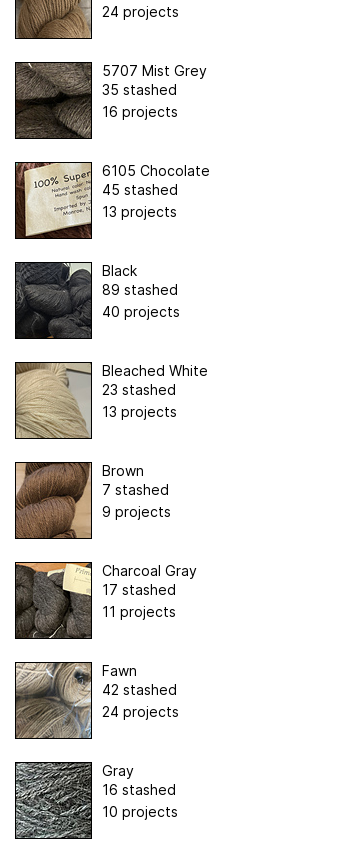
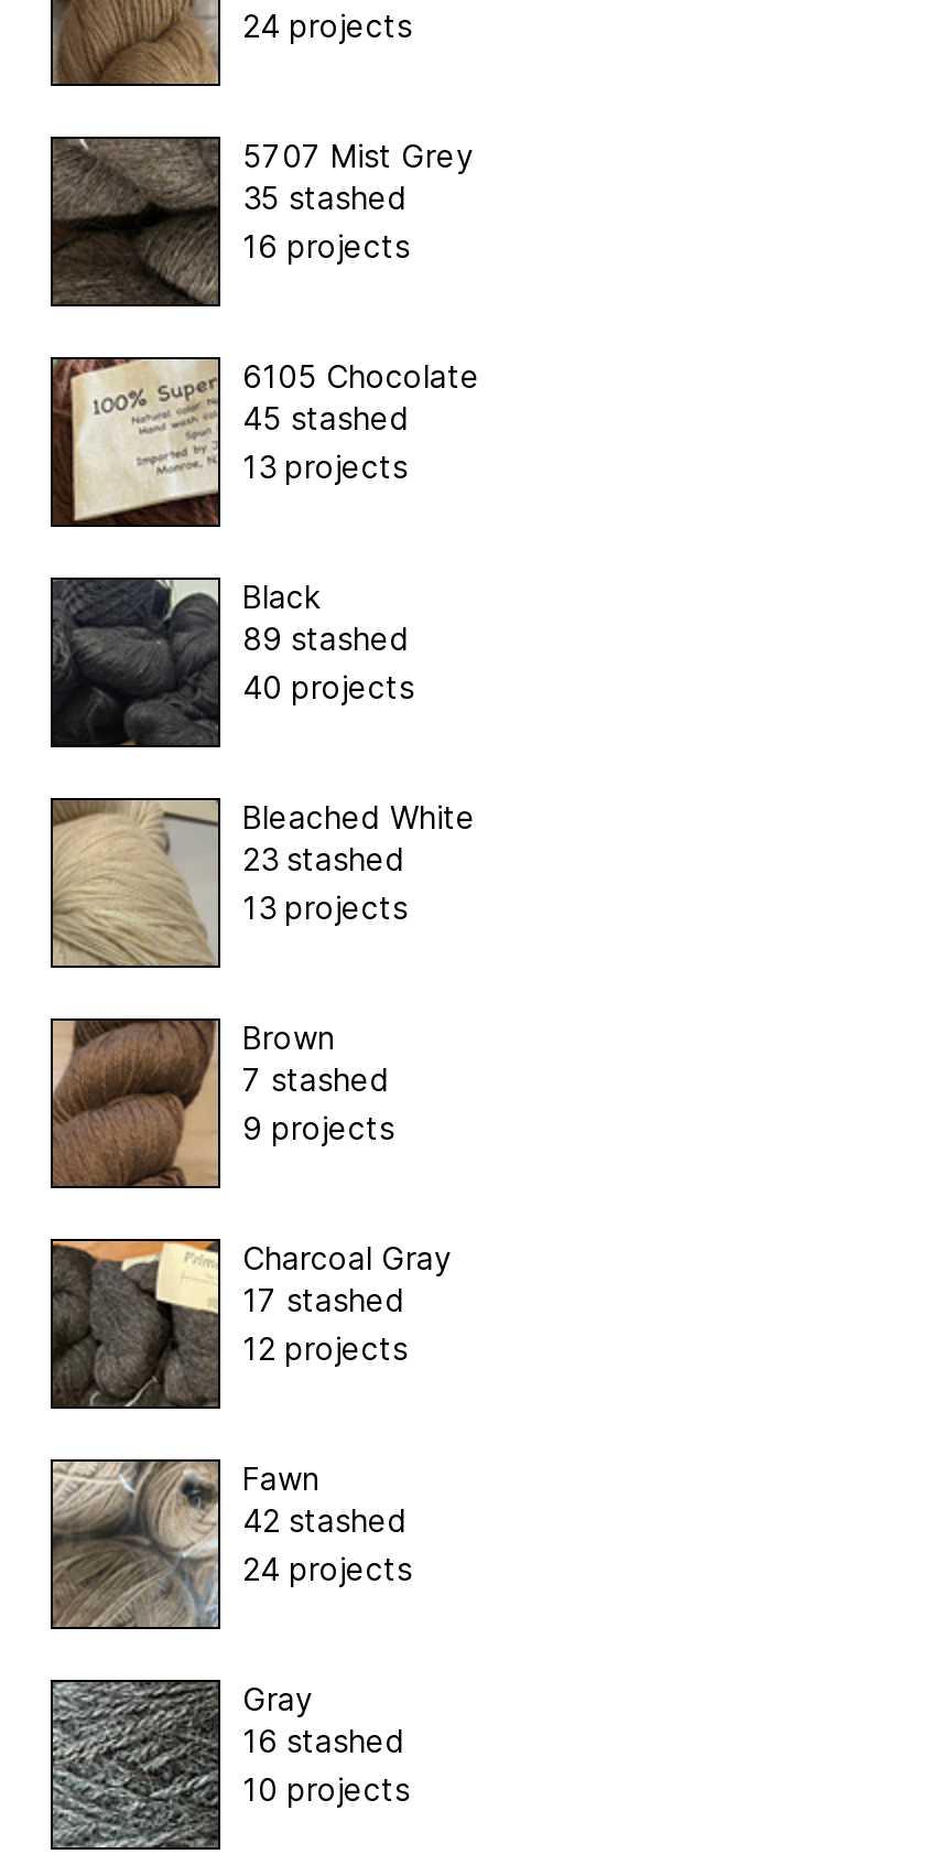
- 11 projects
+ 12 projects
